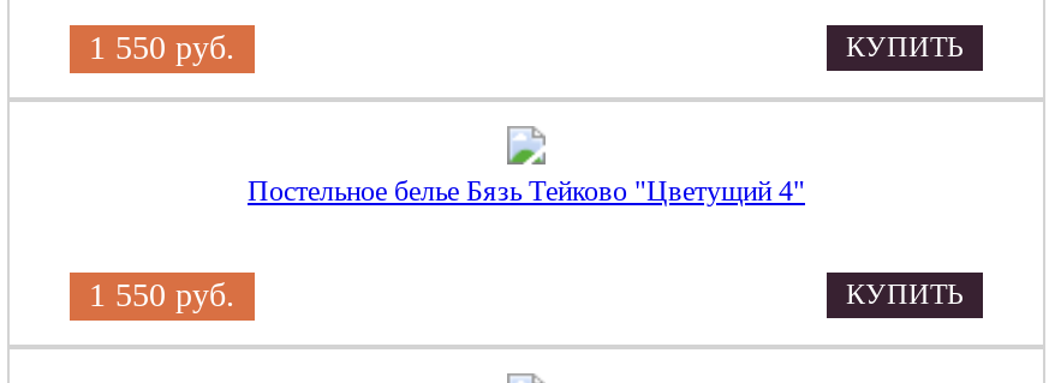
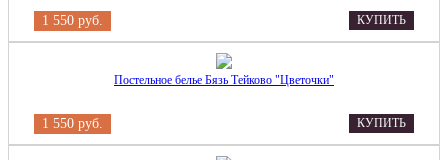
- Постельное белье Бязь Тейково "Цветущий 4"
+ Постельное белье Бязь Тейково "Цветочки"
